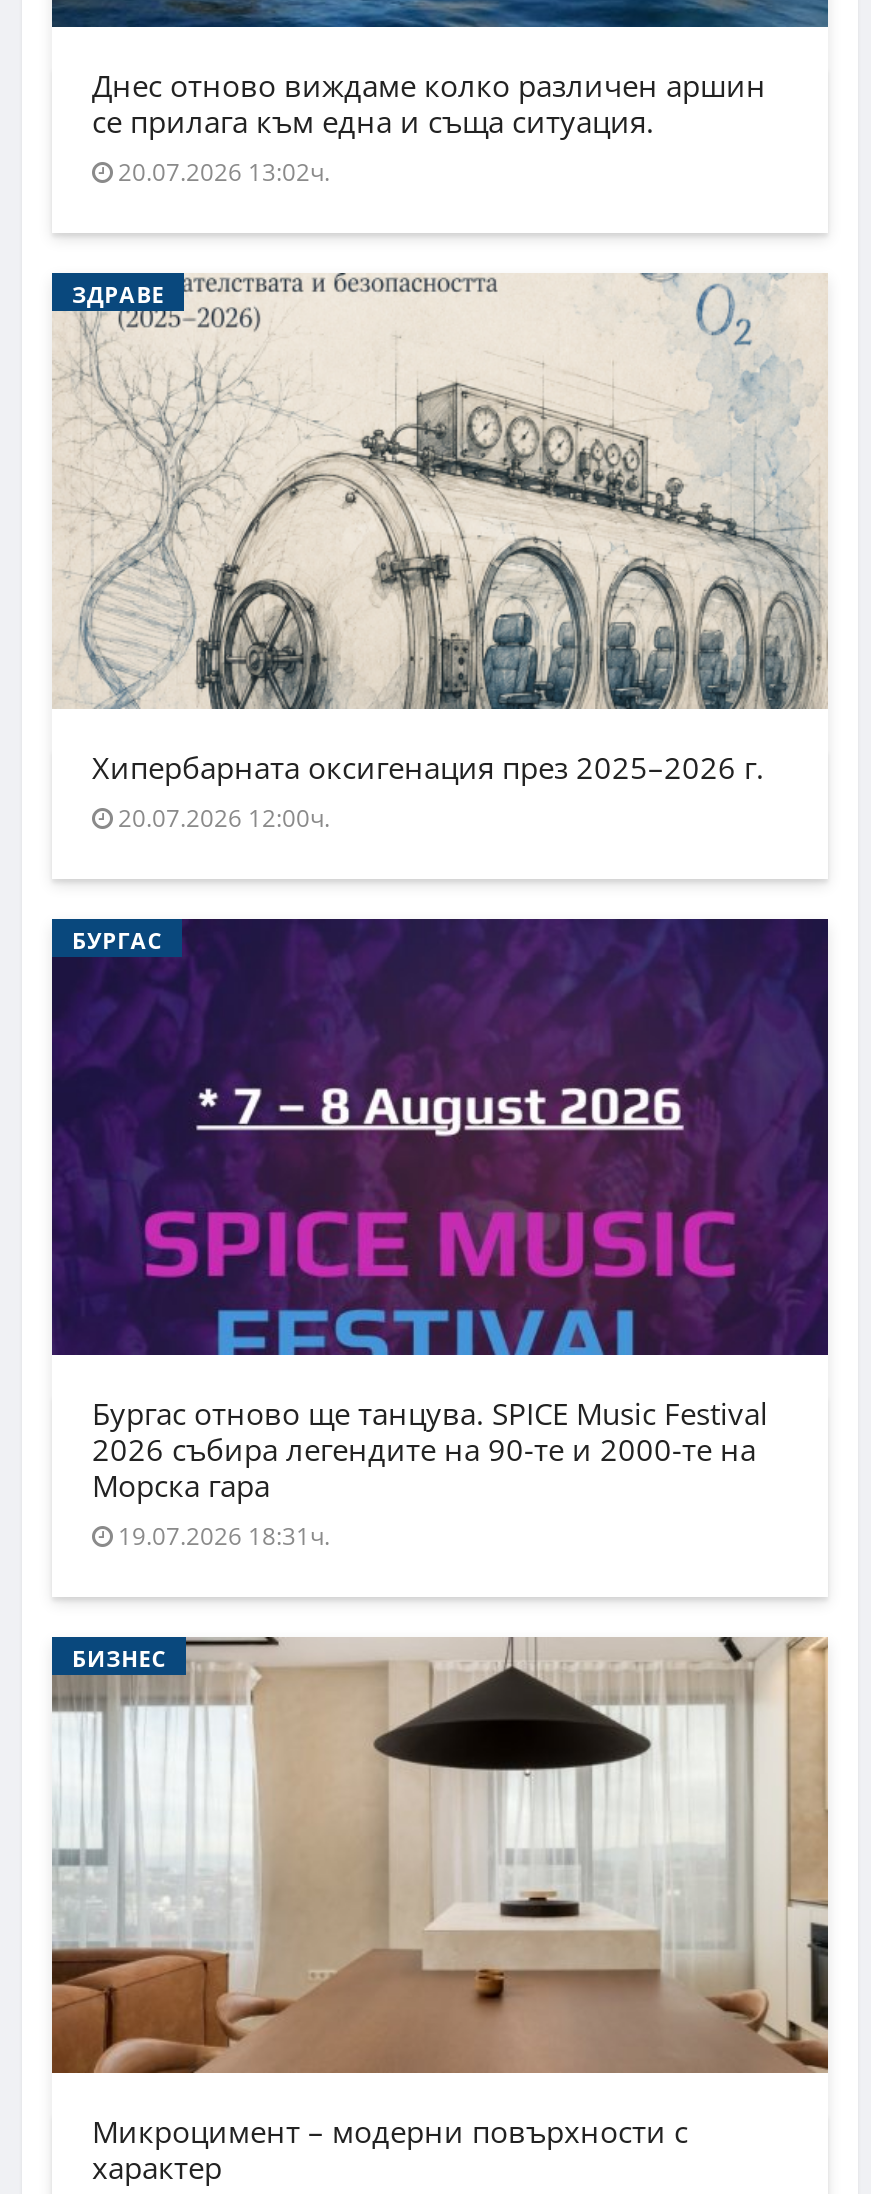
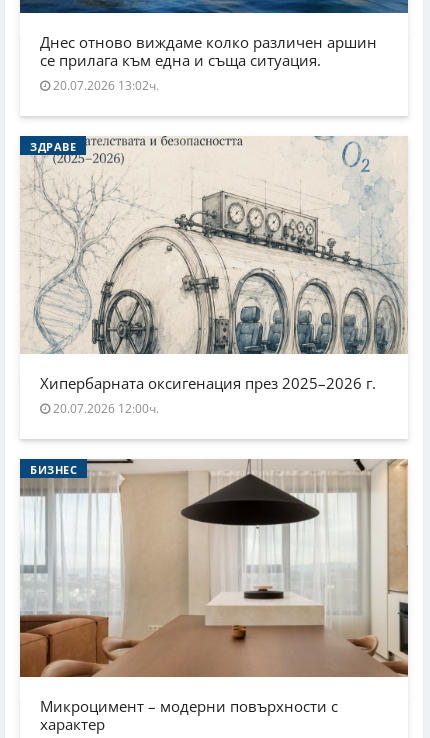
- [image]
- БУРГАС

- Бургас отново ще танцува. SPICE Music Festival
- 2026 събира легендите на 90-те и 2000-те на
- Морска гара
- 19.07.2026 18:31ч.
